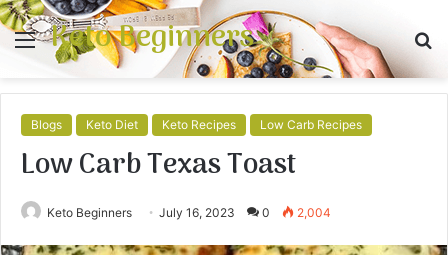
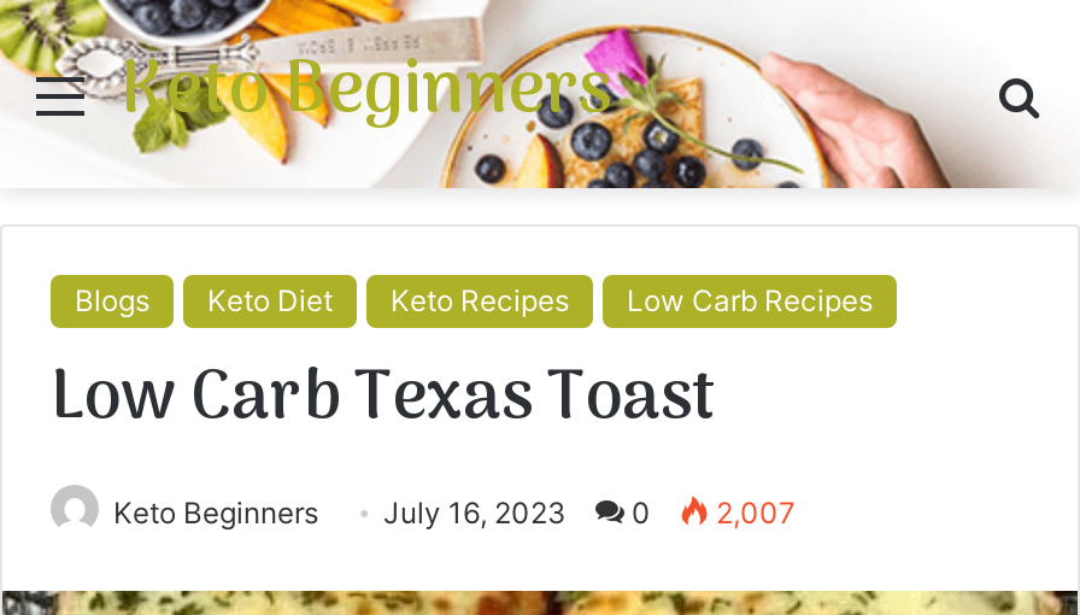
- Keto Beginners July 16, 2023 0 2,004
+ Keto Beginners July 16, 2023 0 2,007
